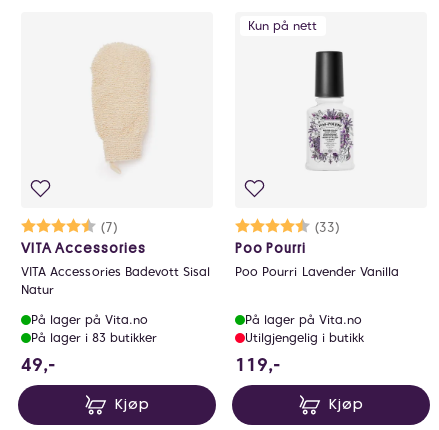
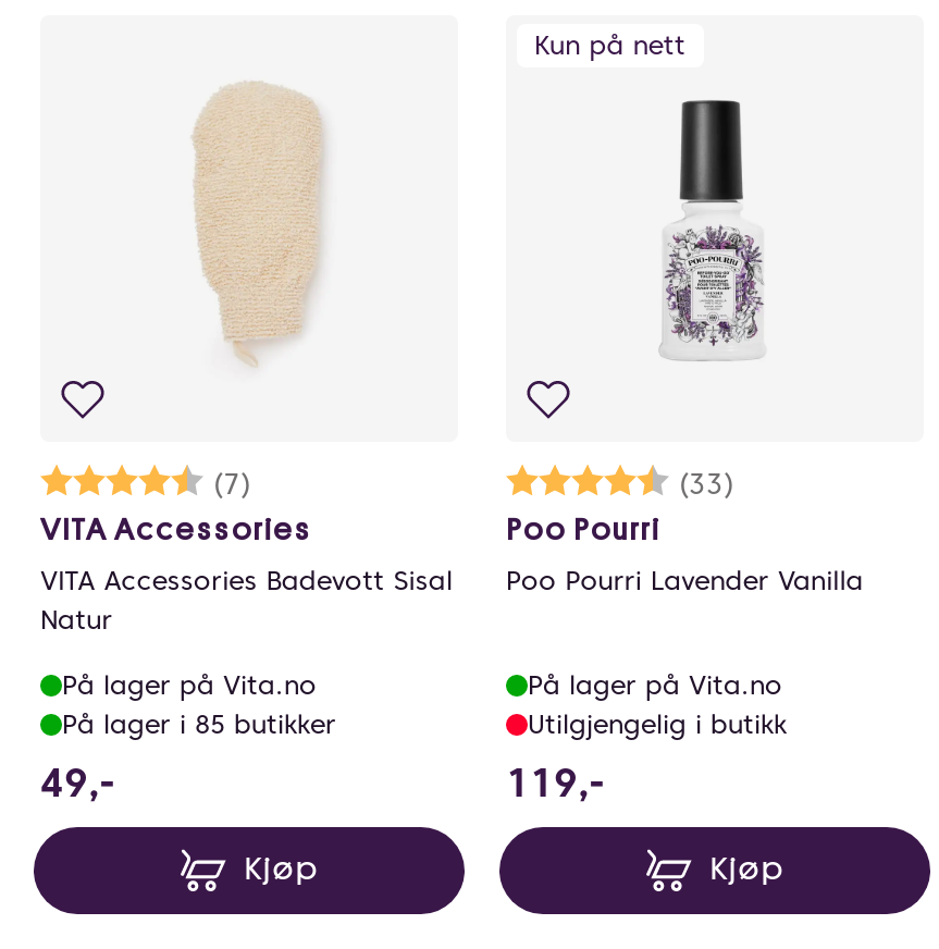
- På lager i 83 butikker
+ På lager i 85 butikker
